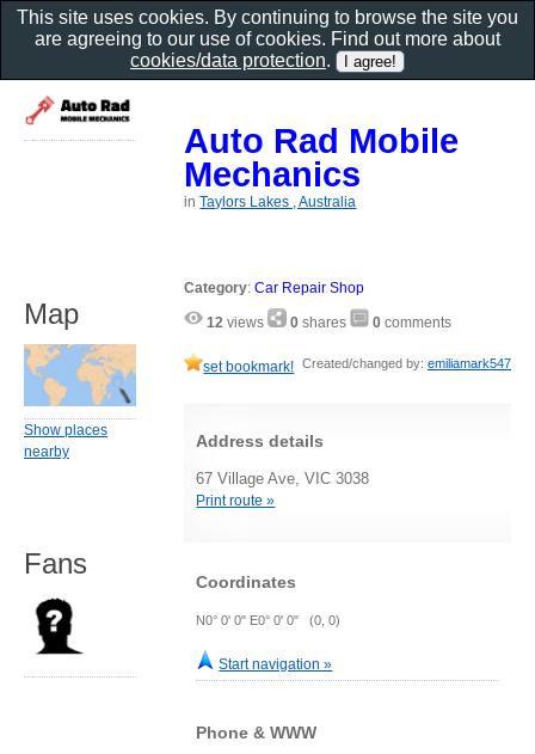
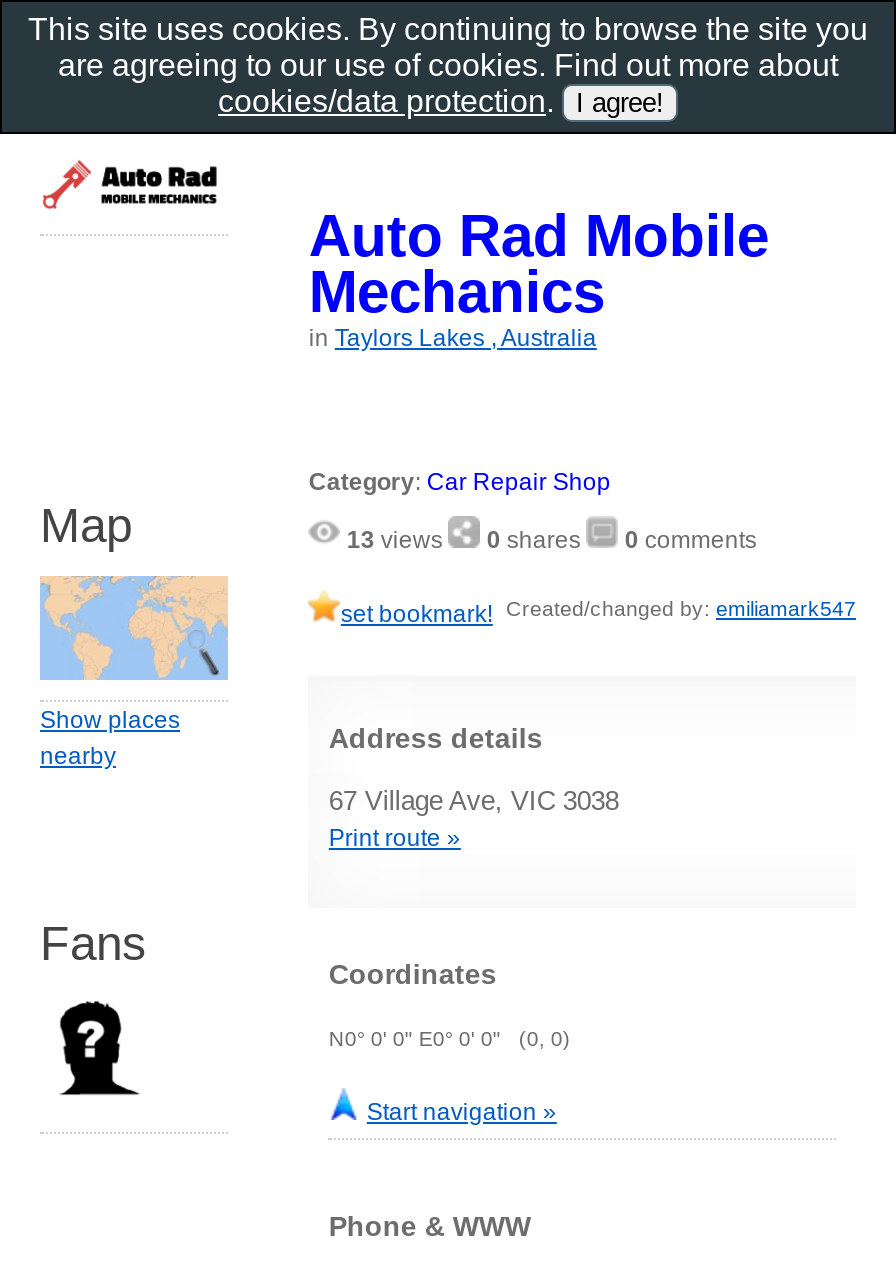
- 12 views 0 shares 0 comments
+ 13 views 0 shares 0 comments
